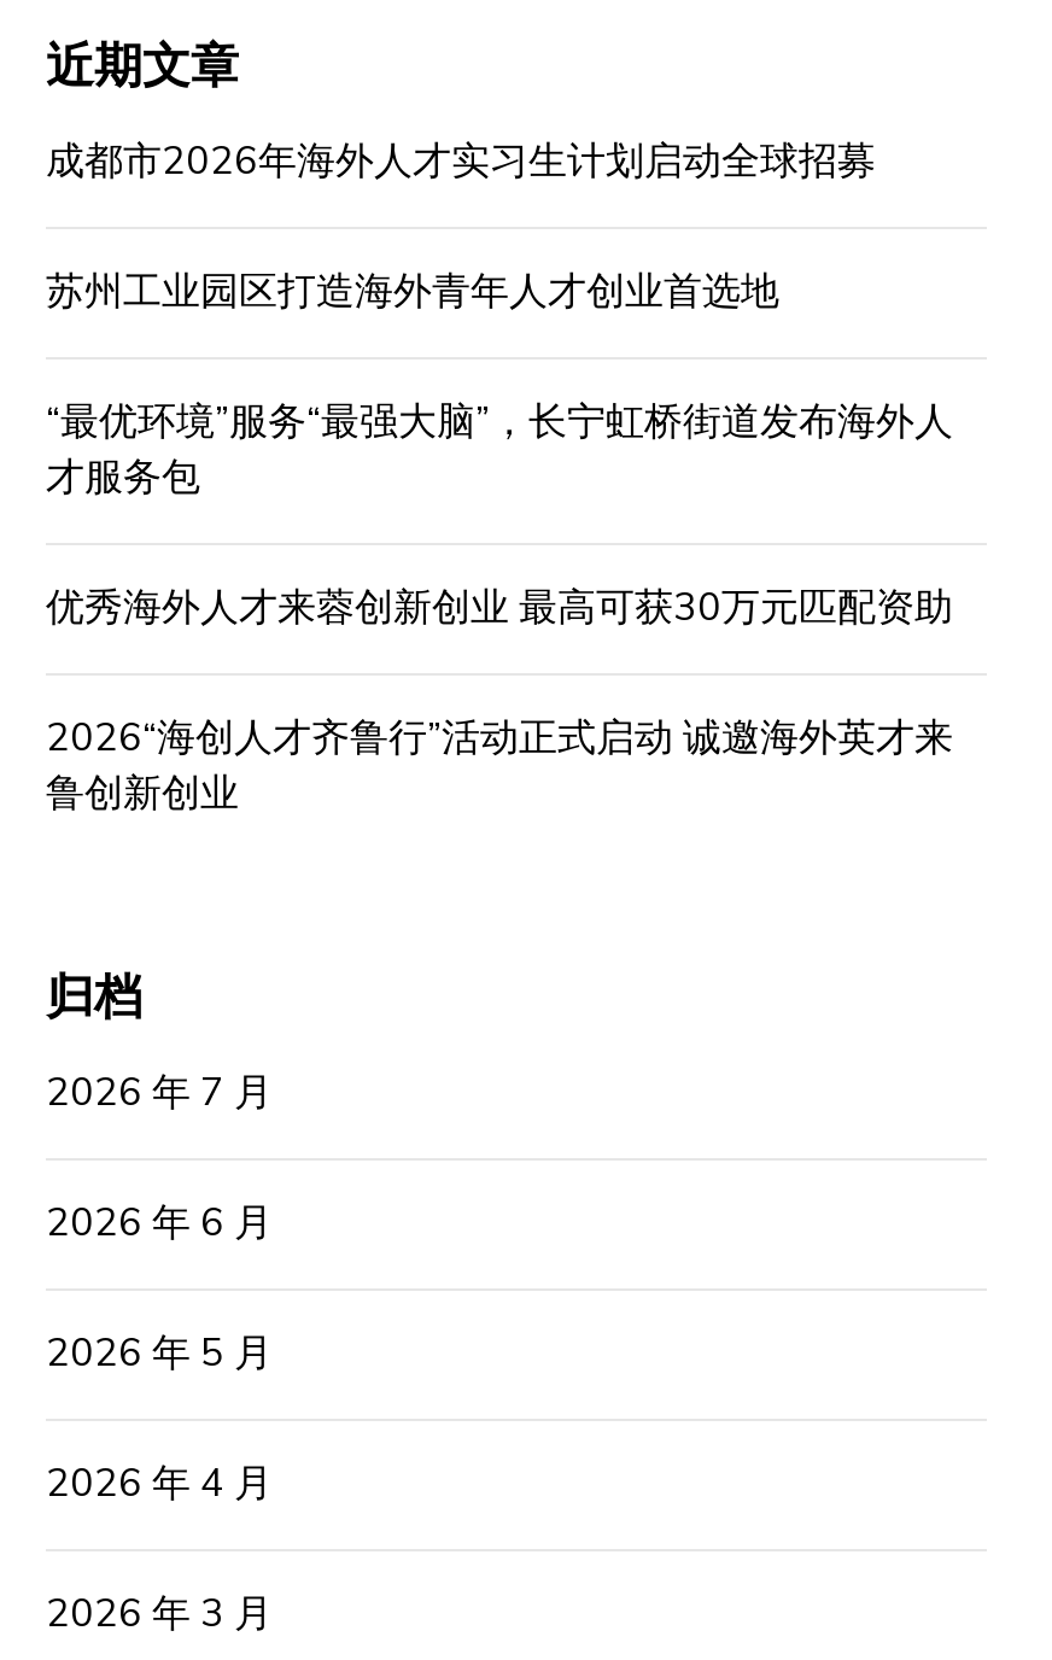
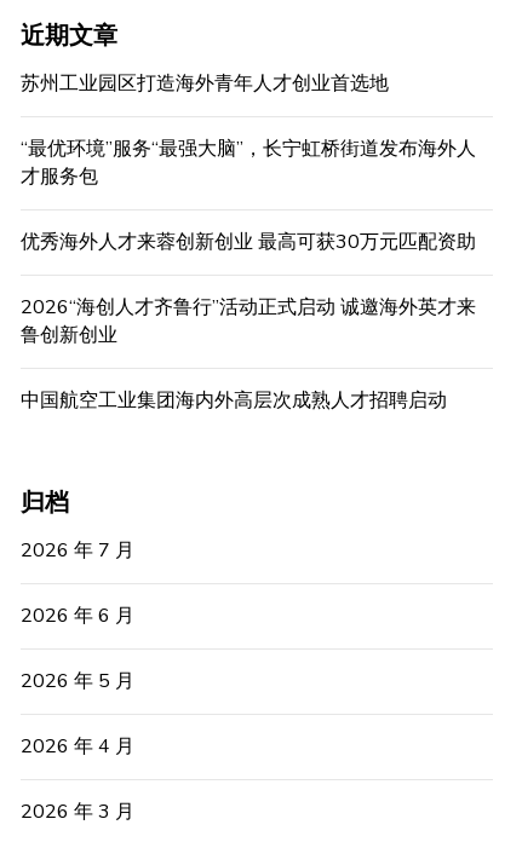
- 成都市2026年海外人才实习生计划启动全球招募

moved up: 苏州工业园区打造海外青年人才创业首选地 | “最优环境”服务“最强大脑”，长宁虹桥街道发布海外人 | 才服务包 | 优秀海外人才来蓉创新创业 最高可获30万元匹配资助 | 2026“海创人才齐鲁行”活动正式启动 诚邀海外英才来 | 鲁创新创业

+ 中国航空工业集团海内外高层次成熟人才招聘启动
